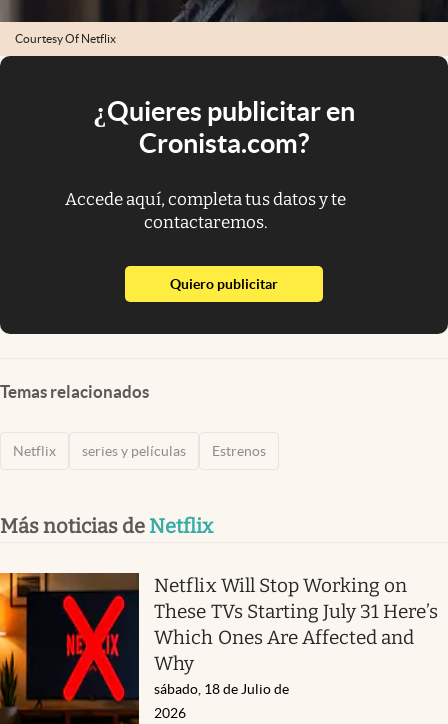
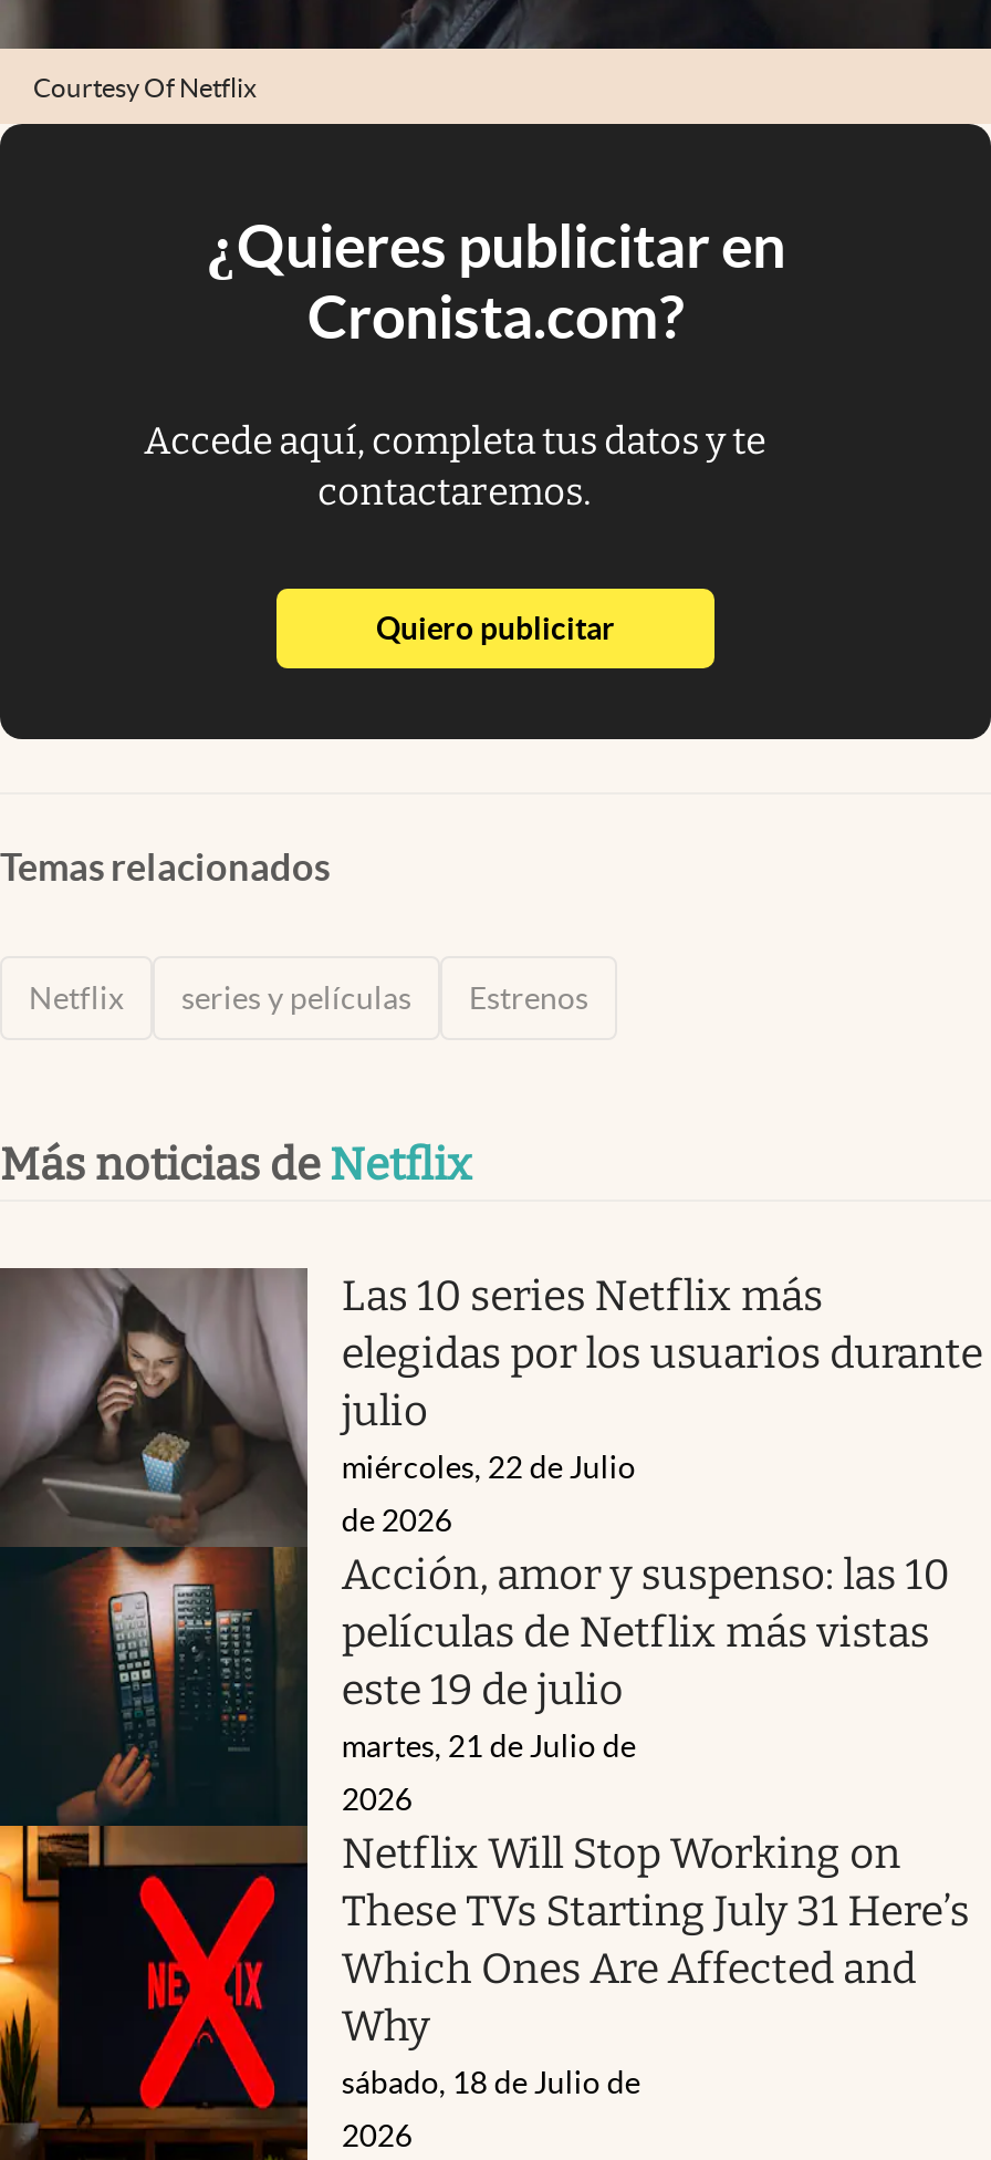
+ [image]
+ Las 10 series Netflix más
+ elegidas por los usuarios durante
+ julio
+ miércoles, 22 de Julio
+ de 2026
+ Acción, amor y suspenso: las 10
+ películas de Netflix más vistas
+ este 19 de julio
+ martes, 21 de Julio de
+ 2026
